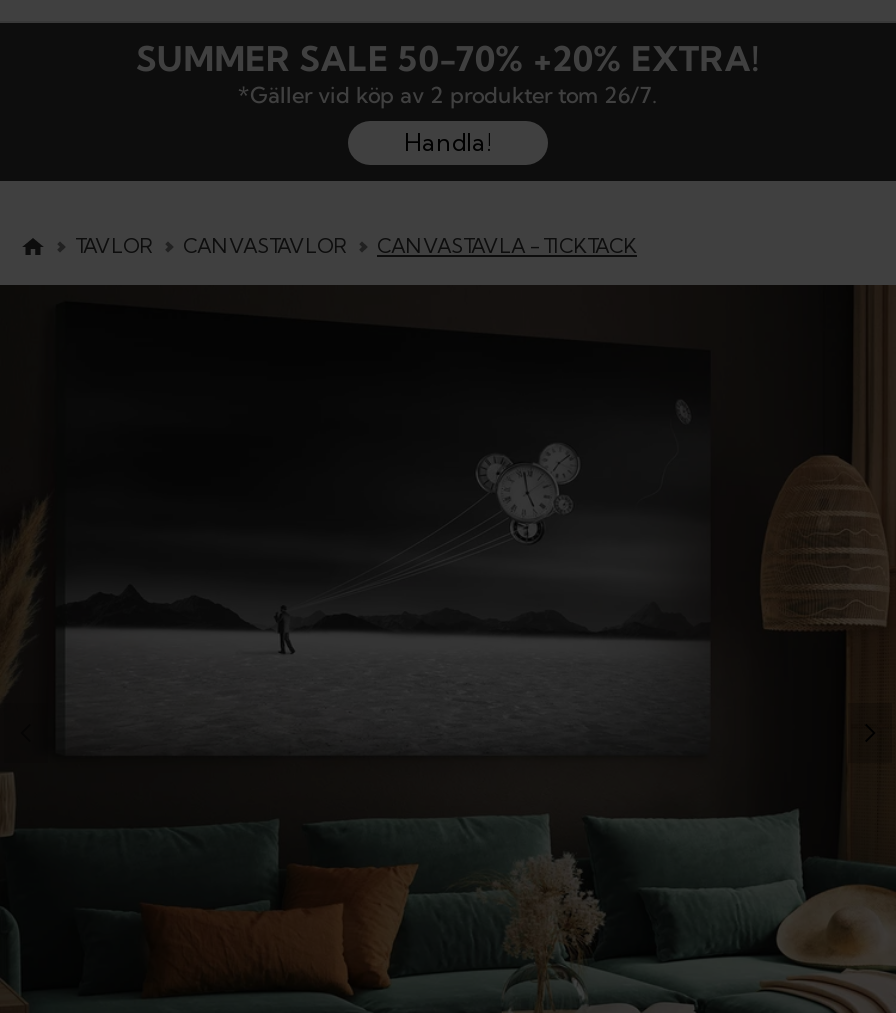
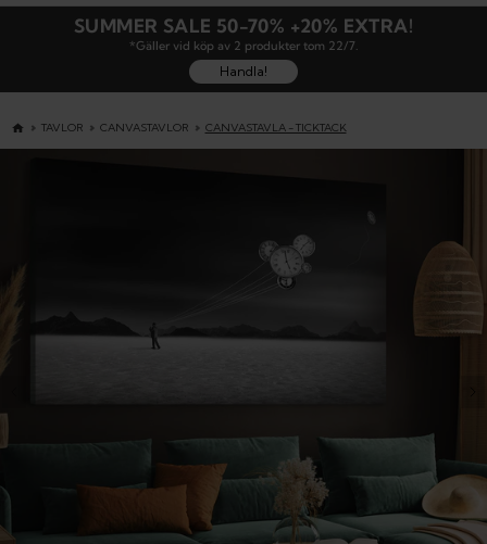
- *Gäller vid köp av 2 produkter tom 26/7.
+ *Gäller vid köp av 2 produkter tom 22/7.
